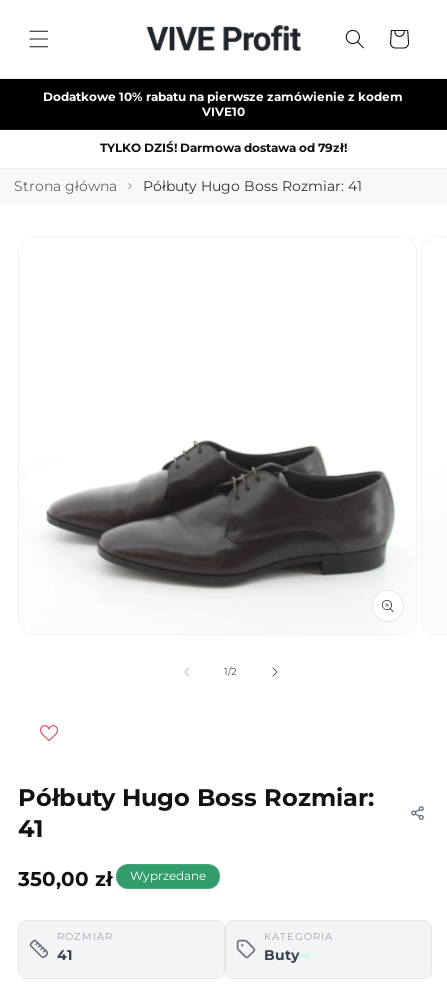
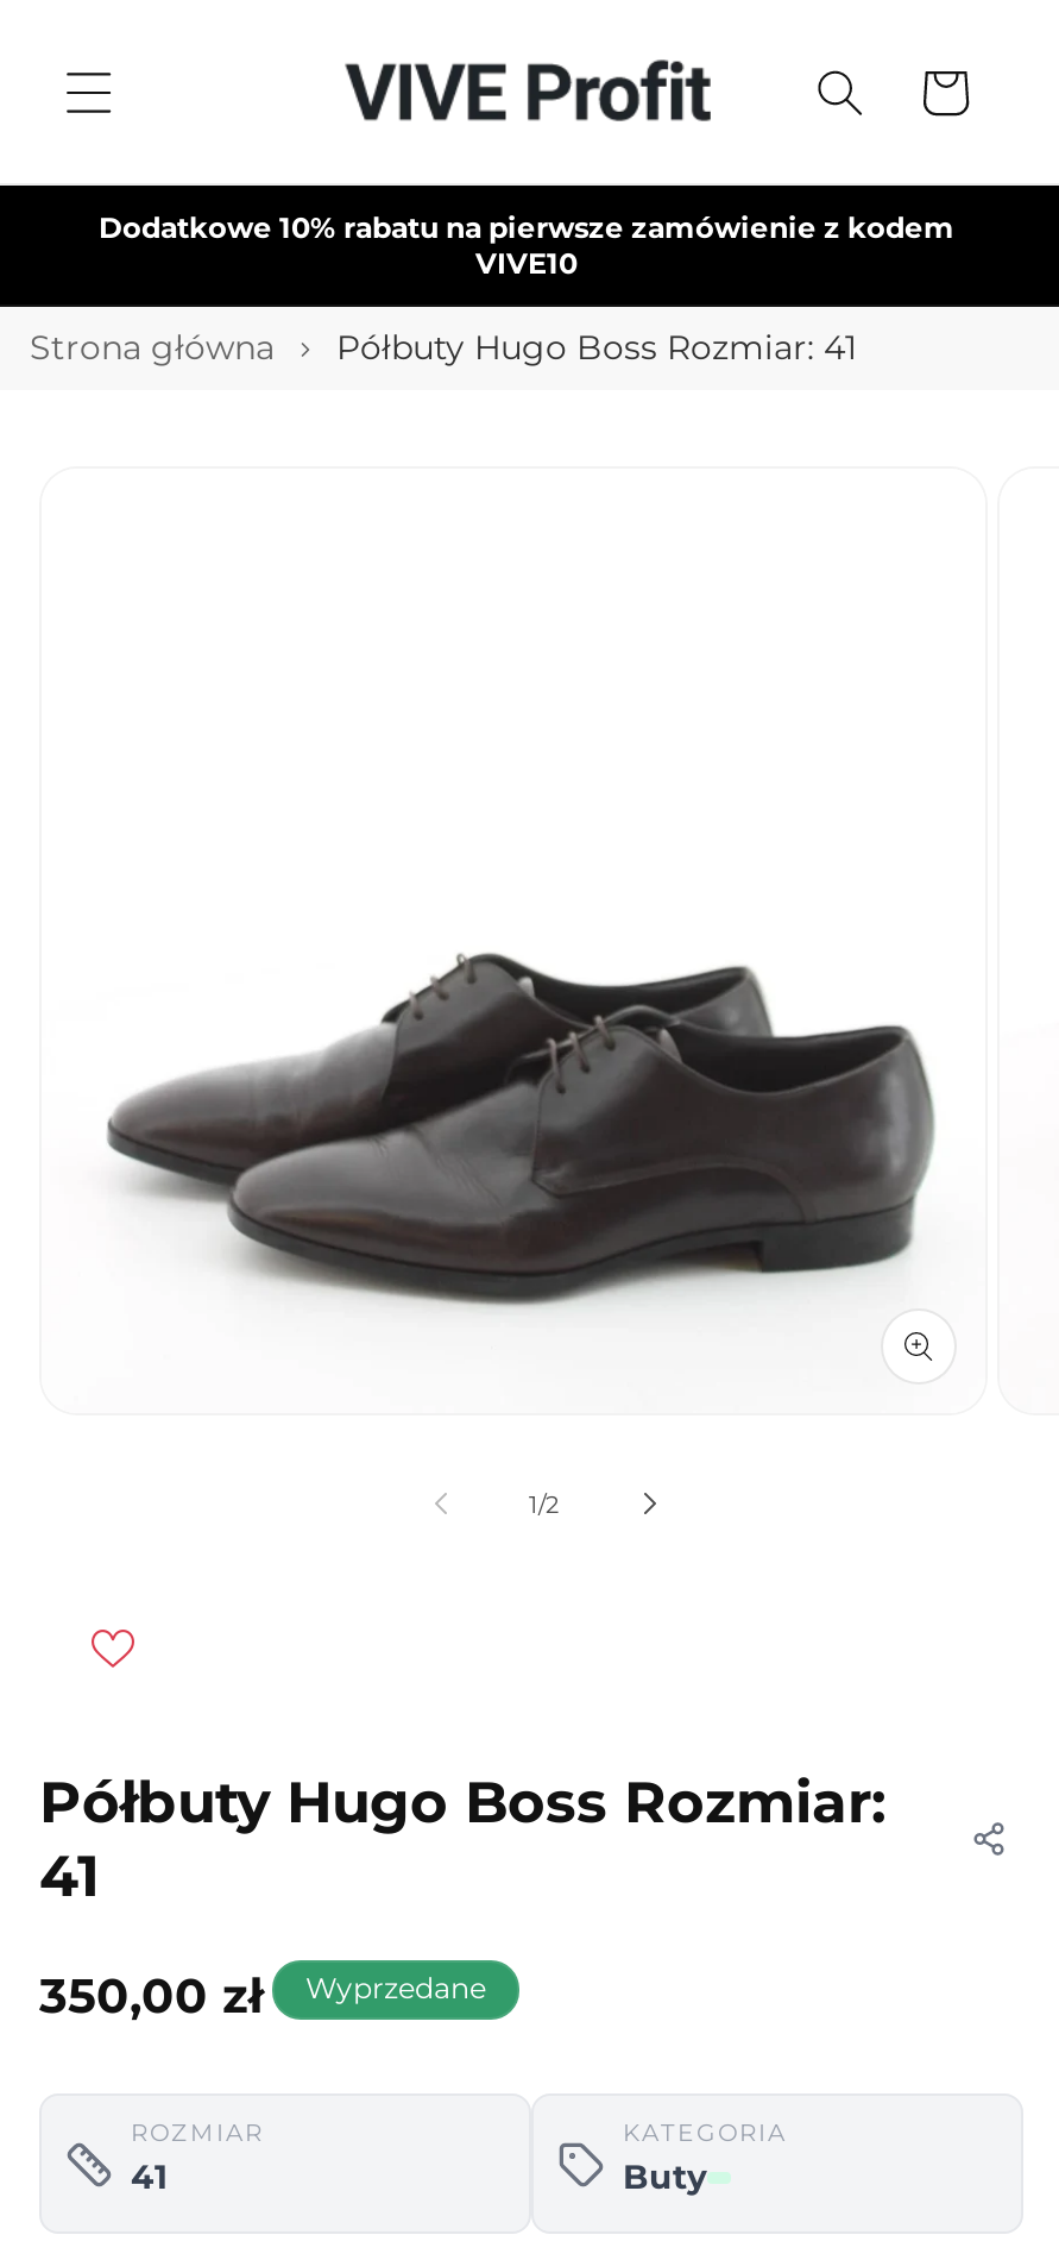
- TYLKO DZIŚ! Darmowa dostawa od 79zł!
